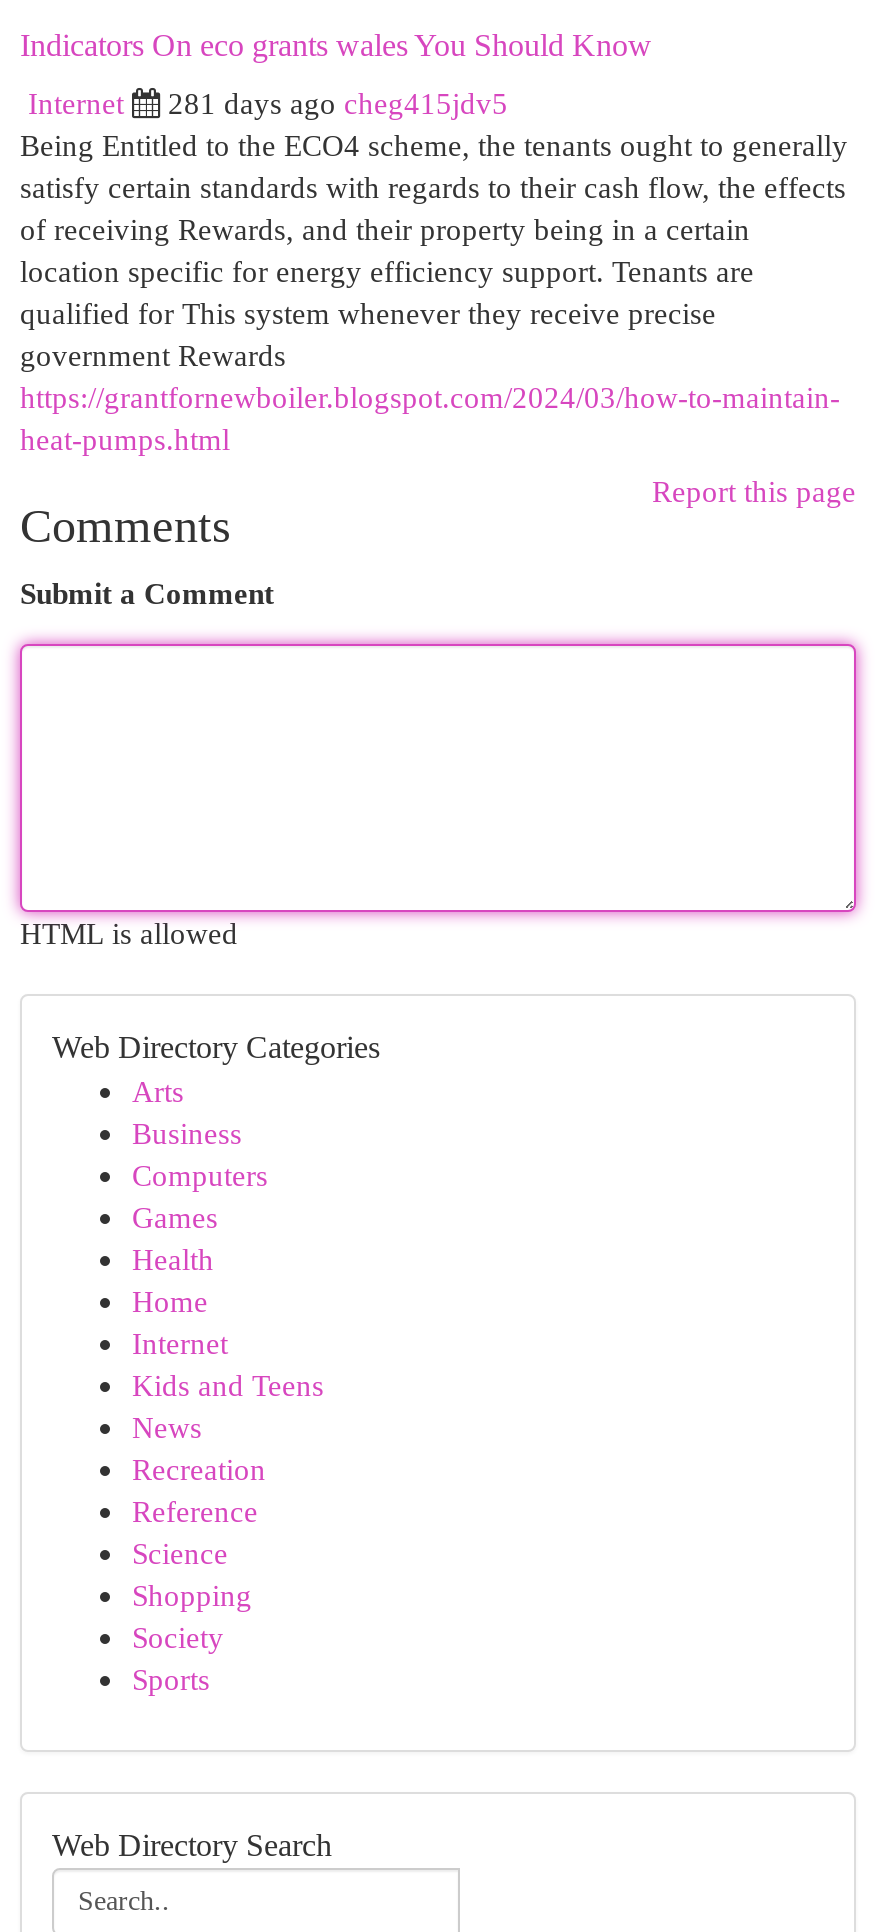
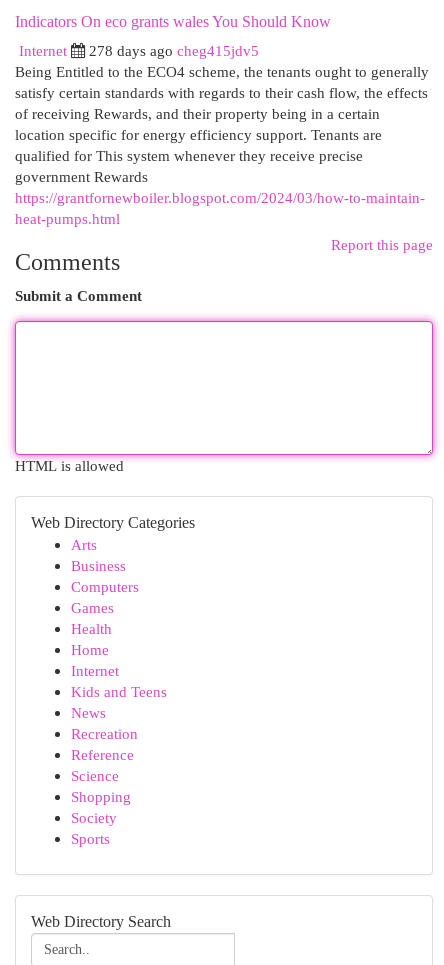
- 281 days ago cheg415jdv5
+ 278 days ago cheg415jdv5
